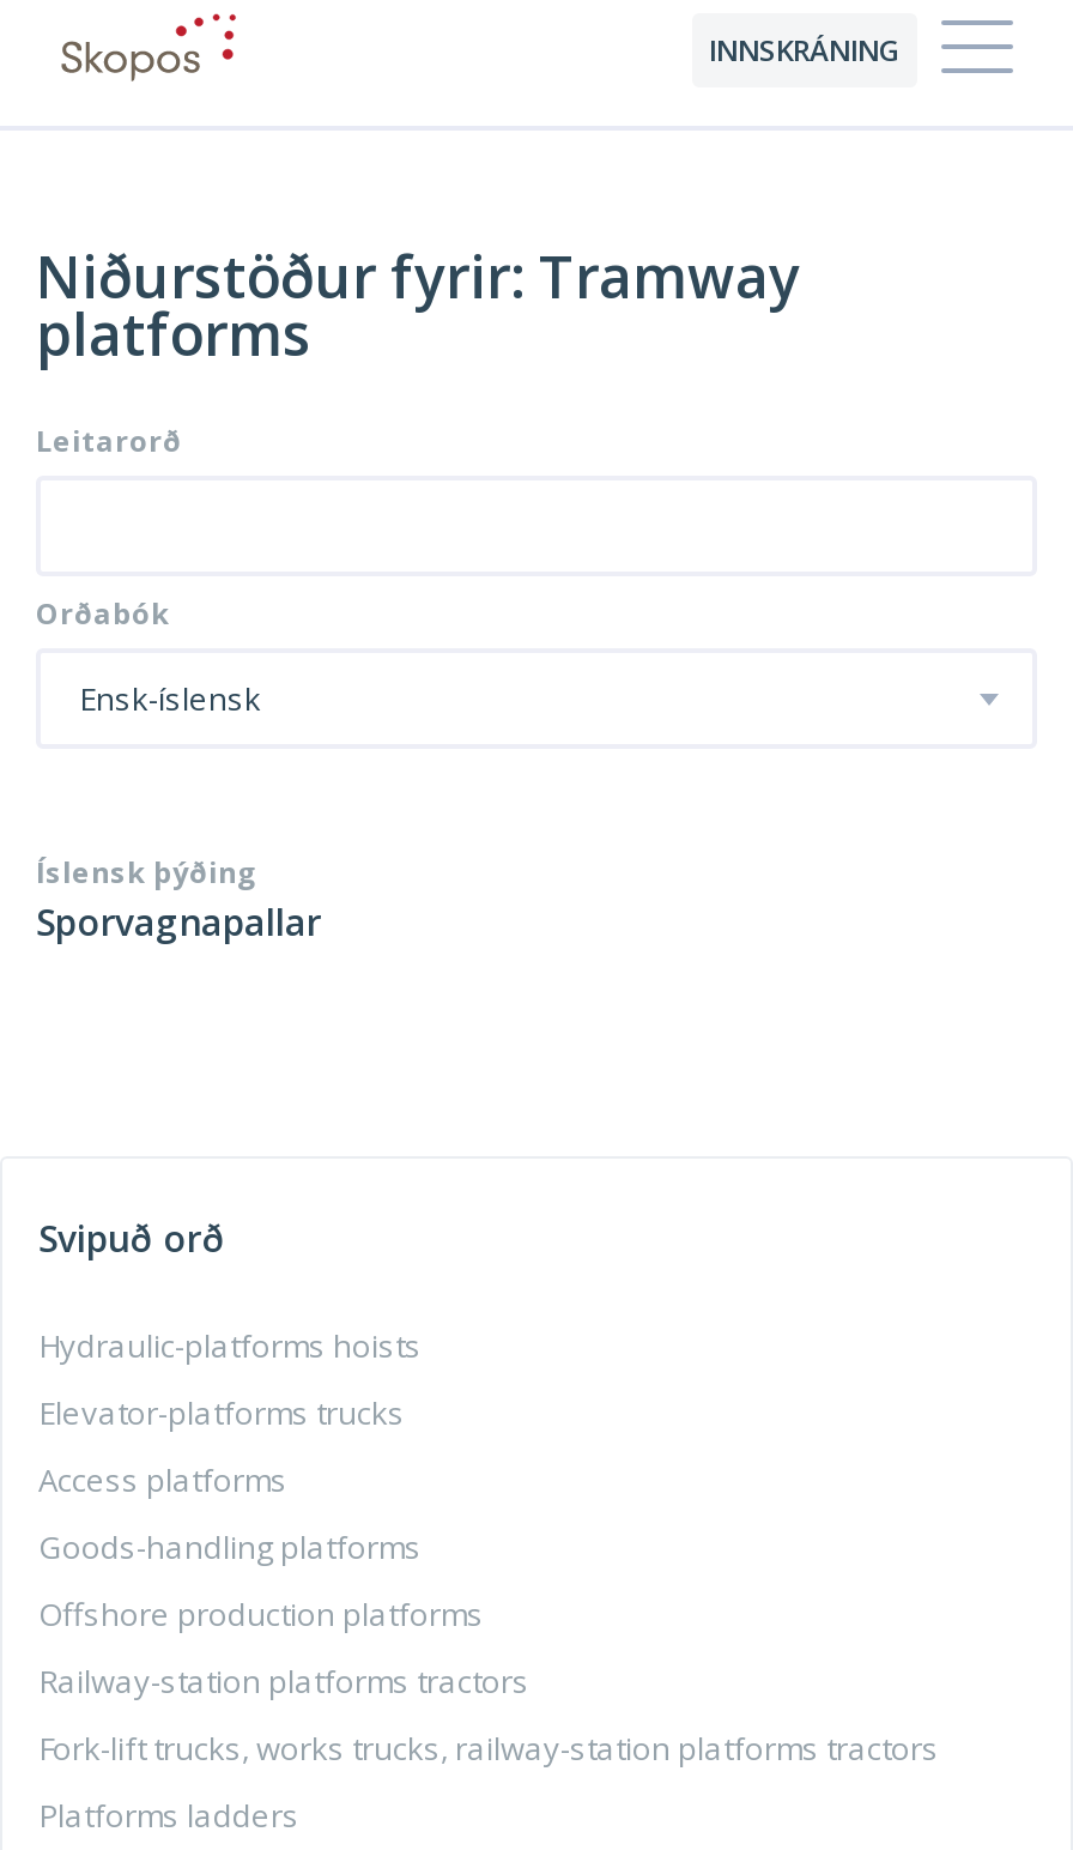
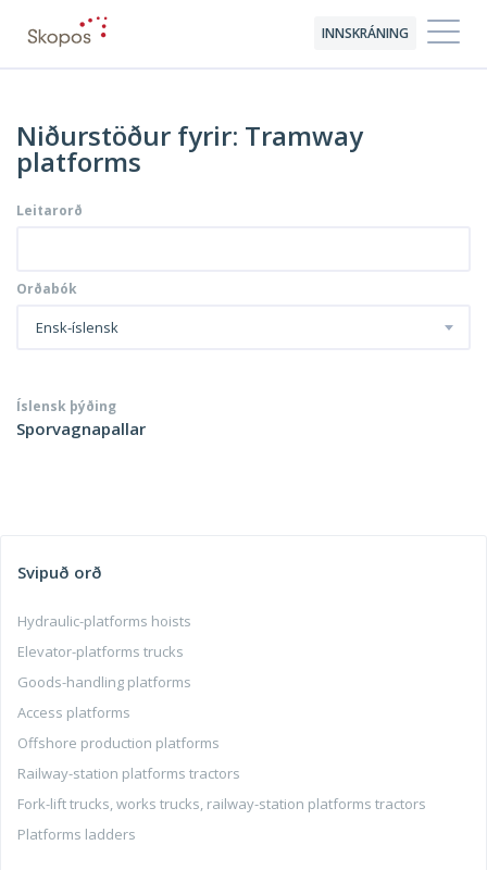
moved down: Access platforms

moved up: Goods-handling platforms
